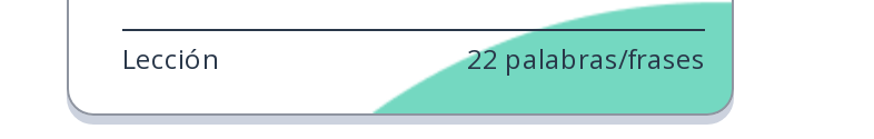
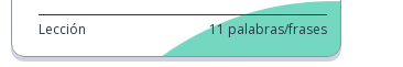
- 22 palabras/frases
+ 11 palabras/frases
